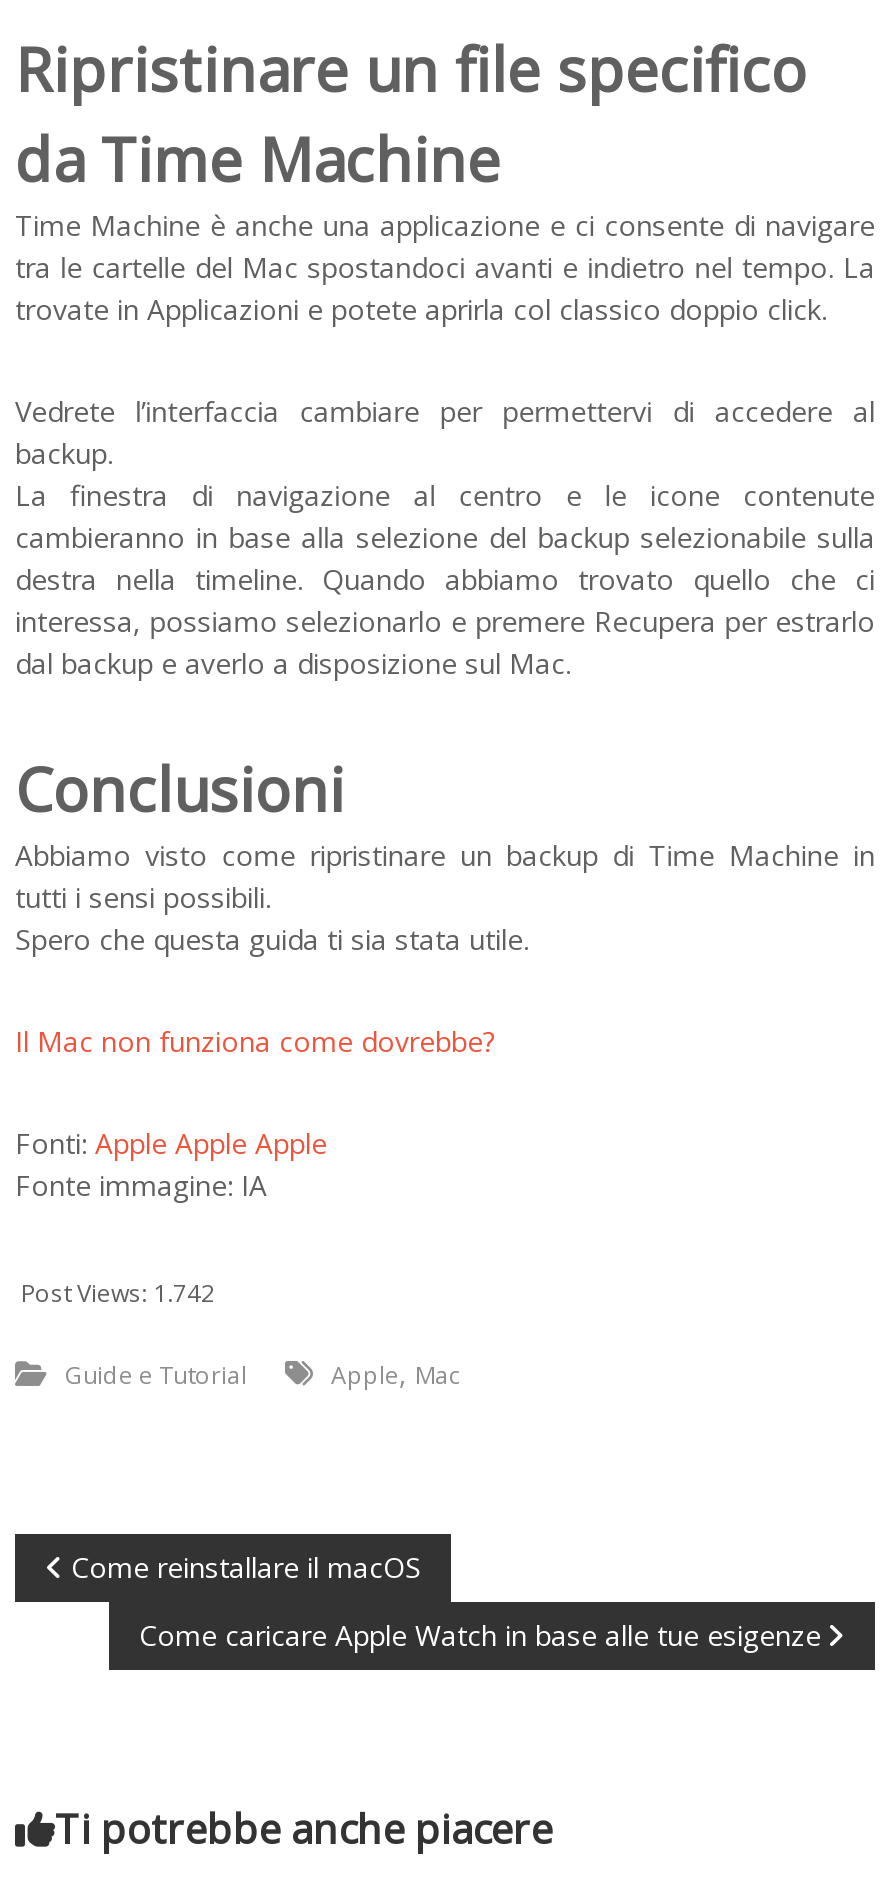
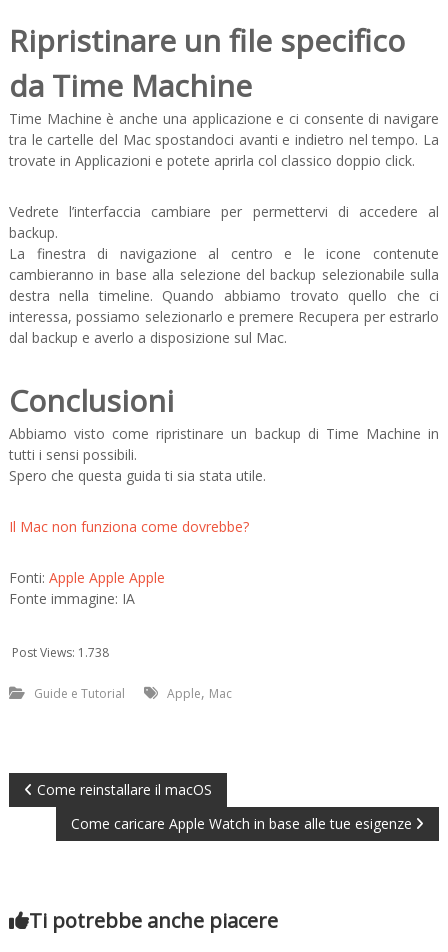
- Post Views: 1.742
+ Post Views: 1.738
